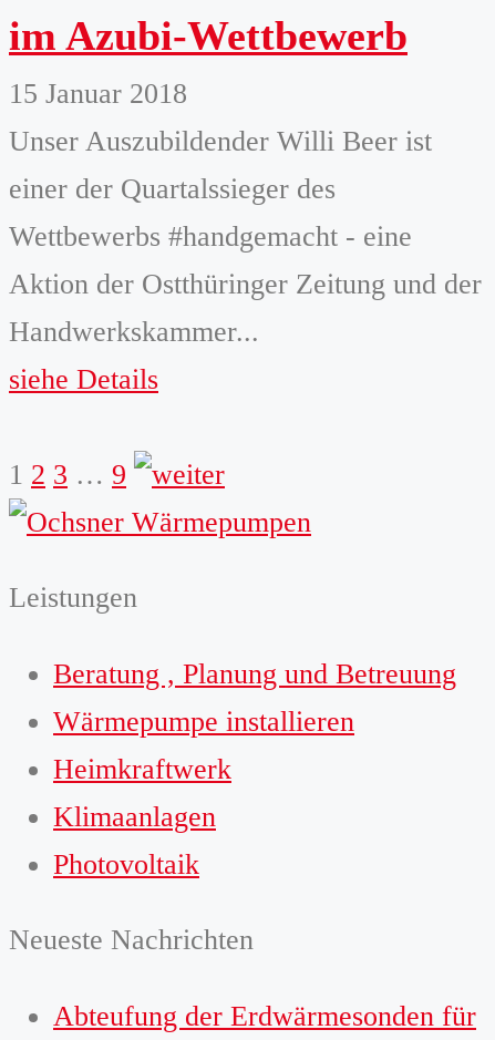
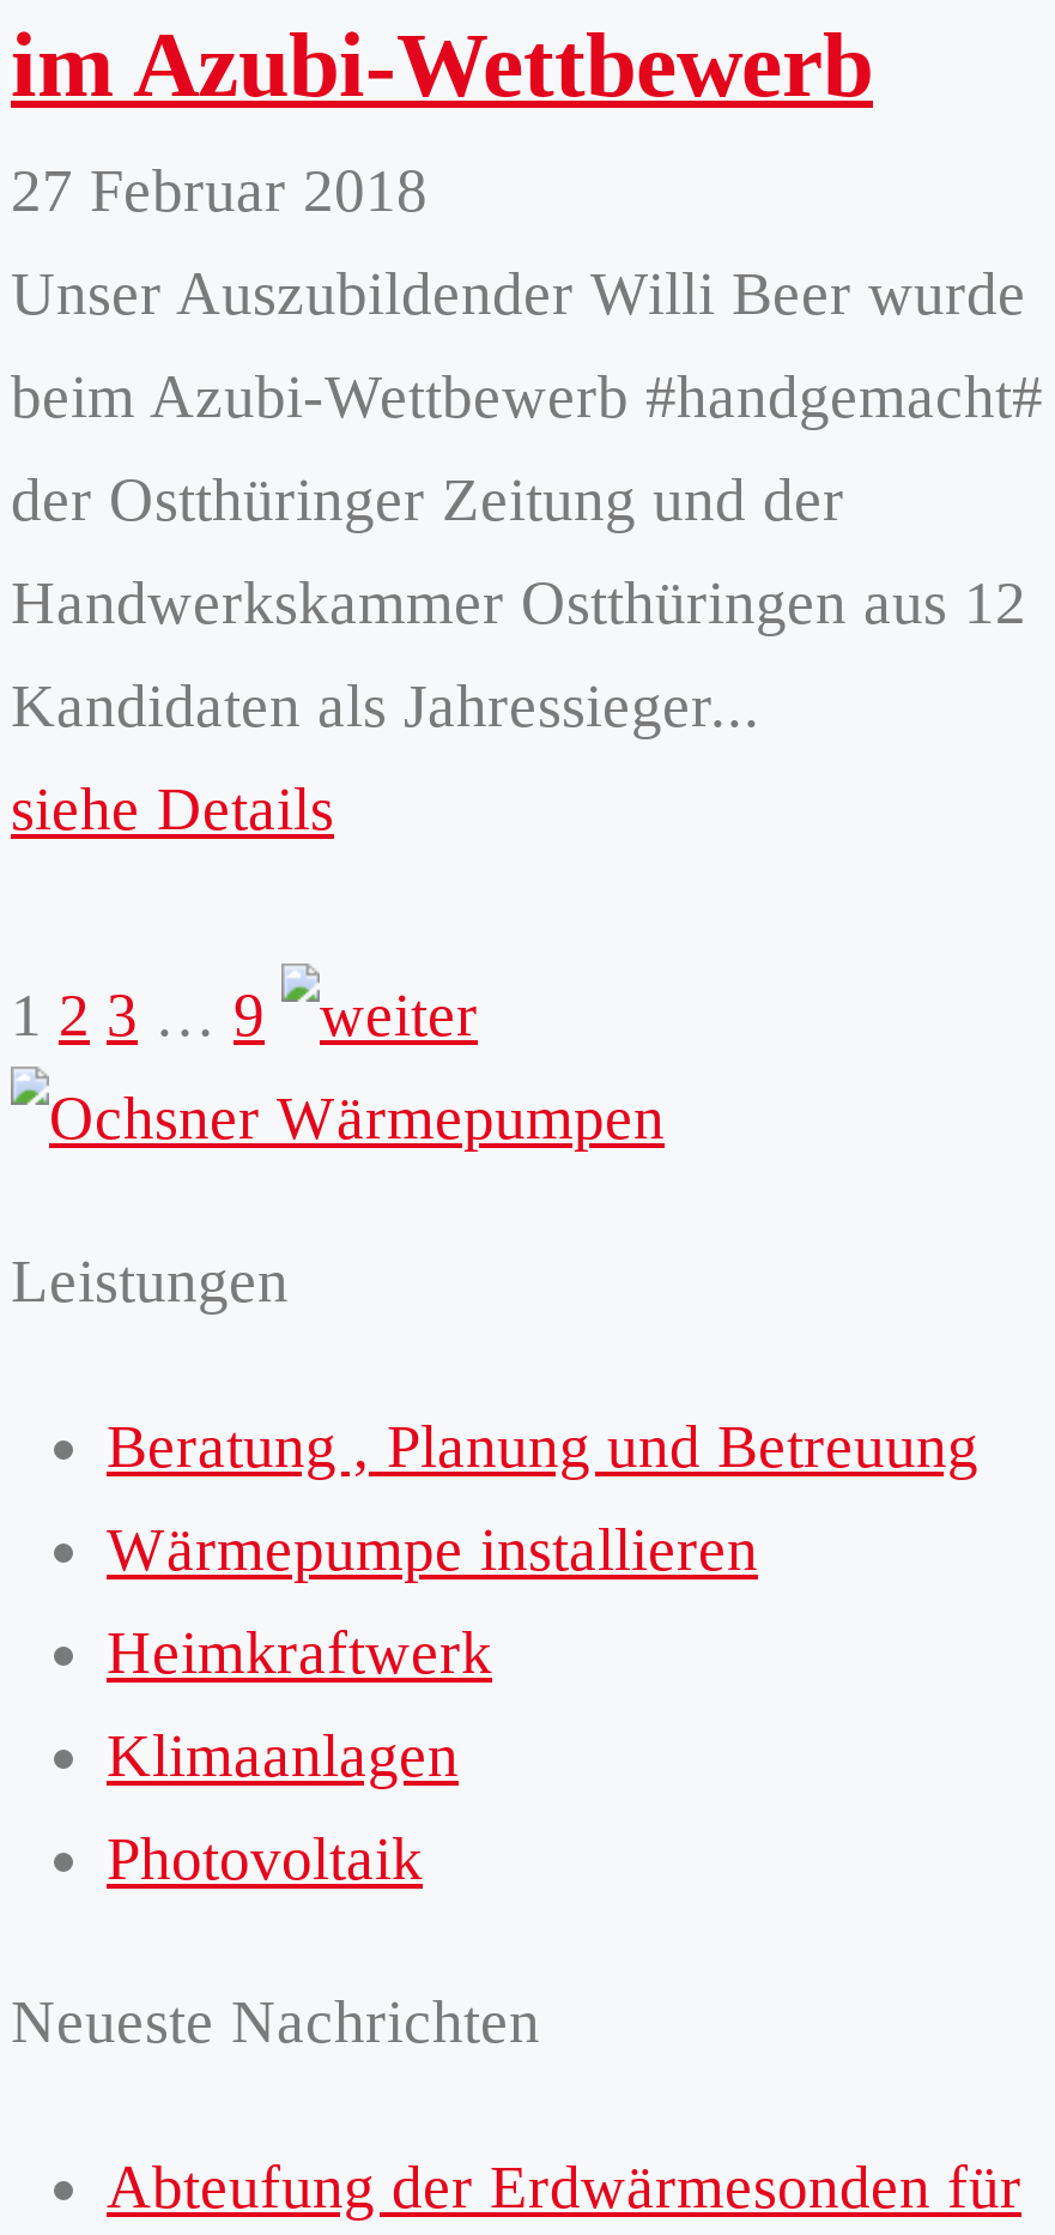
- 15 Januar 2018
+ 27 Februar 2018

- Unser Auszubildender Willi Beer ist
+ Unser Auszubildender Willi Beer wurde

- einer der Quartalssieger des
+ beim Azubi-Wettbewerb #handgemacht#

- Wettbewerbs #handgemacht - eine
+ der Ostthüringer Zeitung und der

- Aktion der Ostthüringer Zeitung und der
+ Handwerkskammer Ostthüringen aus 12

- Handwerkskammer...
+ Kandidaten als Jahressieger...
